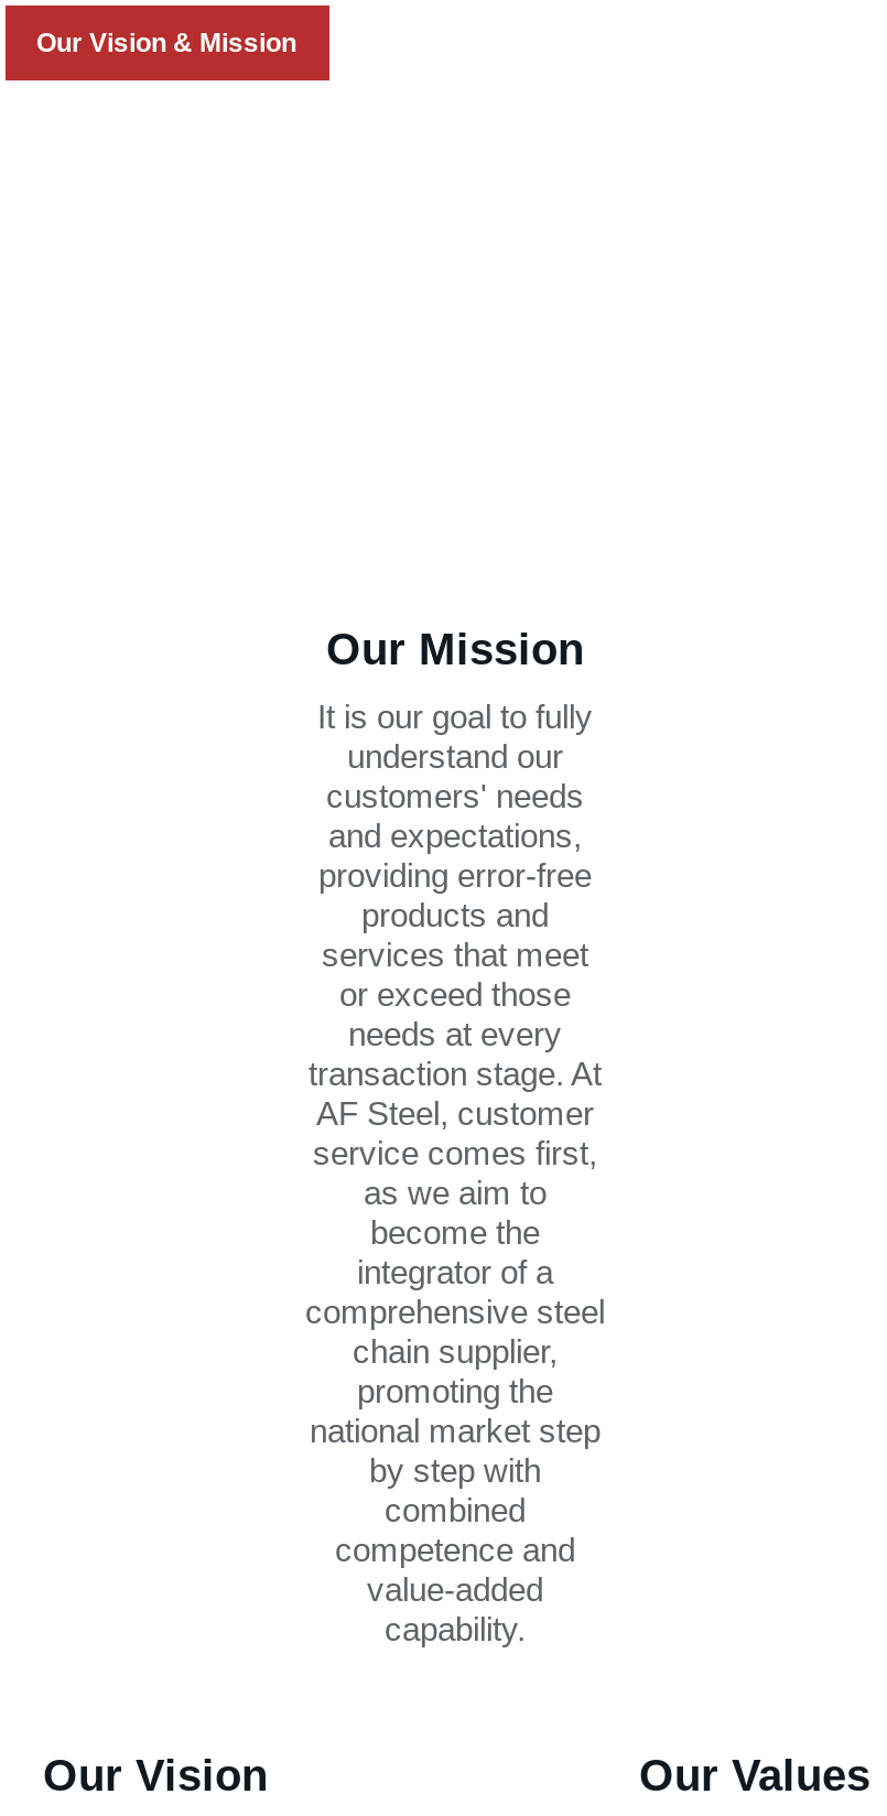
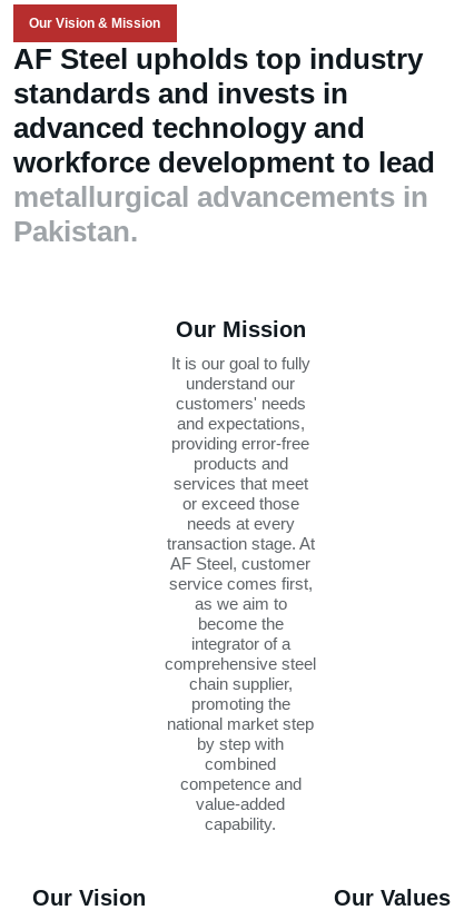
+ AF Steel upholds top industry
+ standards and invests in
+ advanced technology and
+ workforce development to lead
+ metallurgical advancements in
+ Pakistan.
